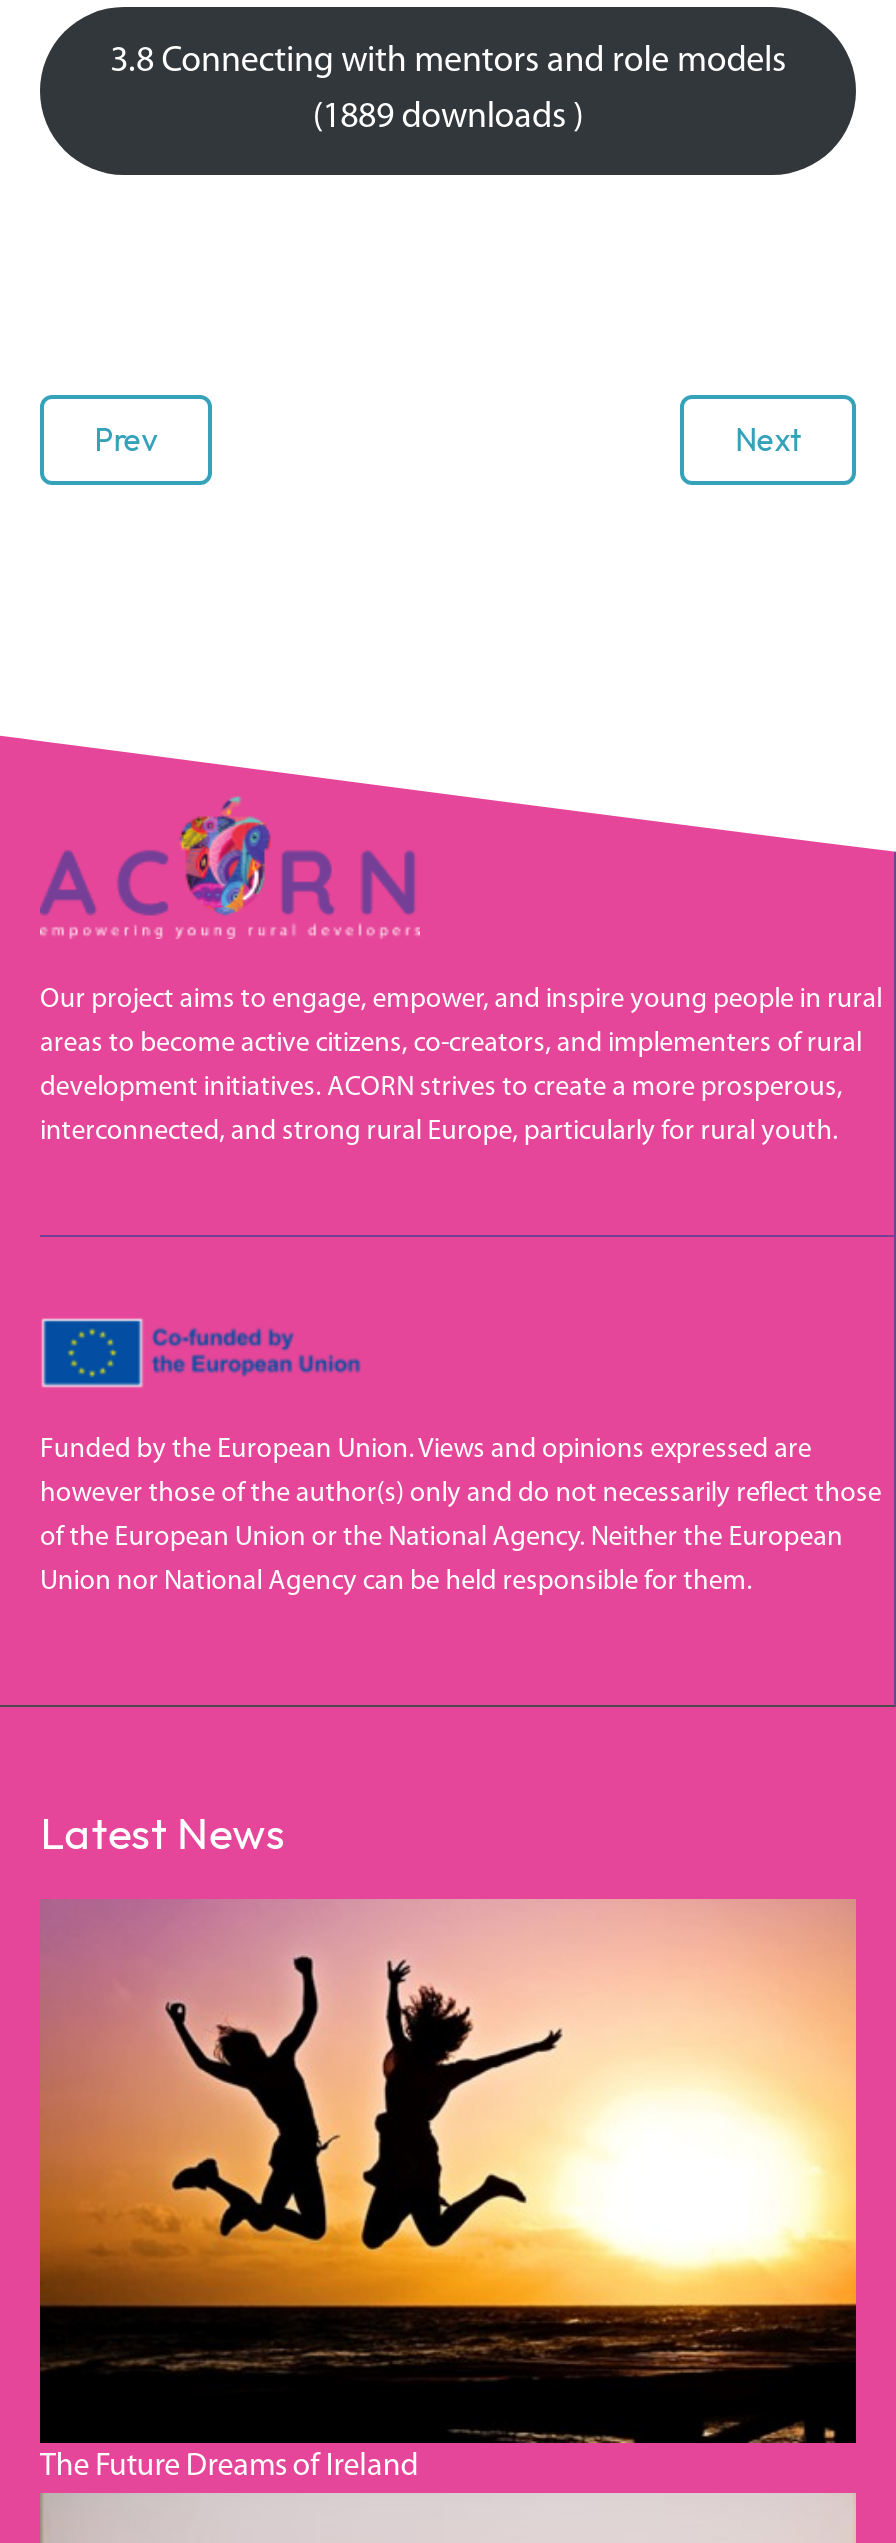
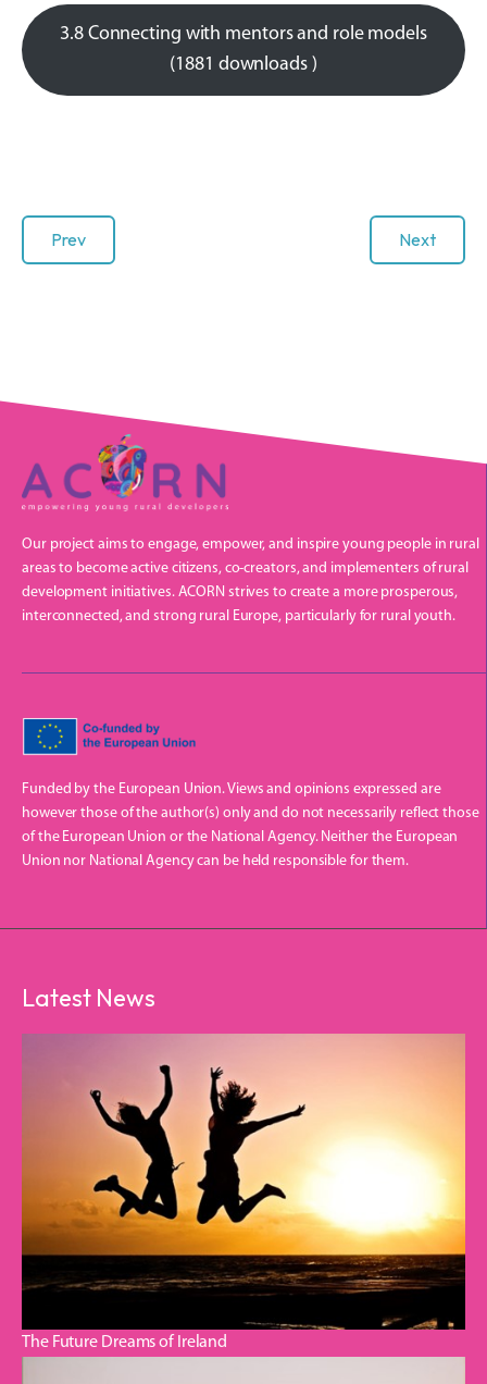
- (1889 downloads )
+ (1881 downloads )
